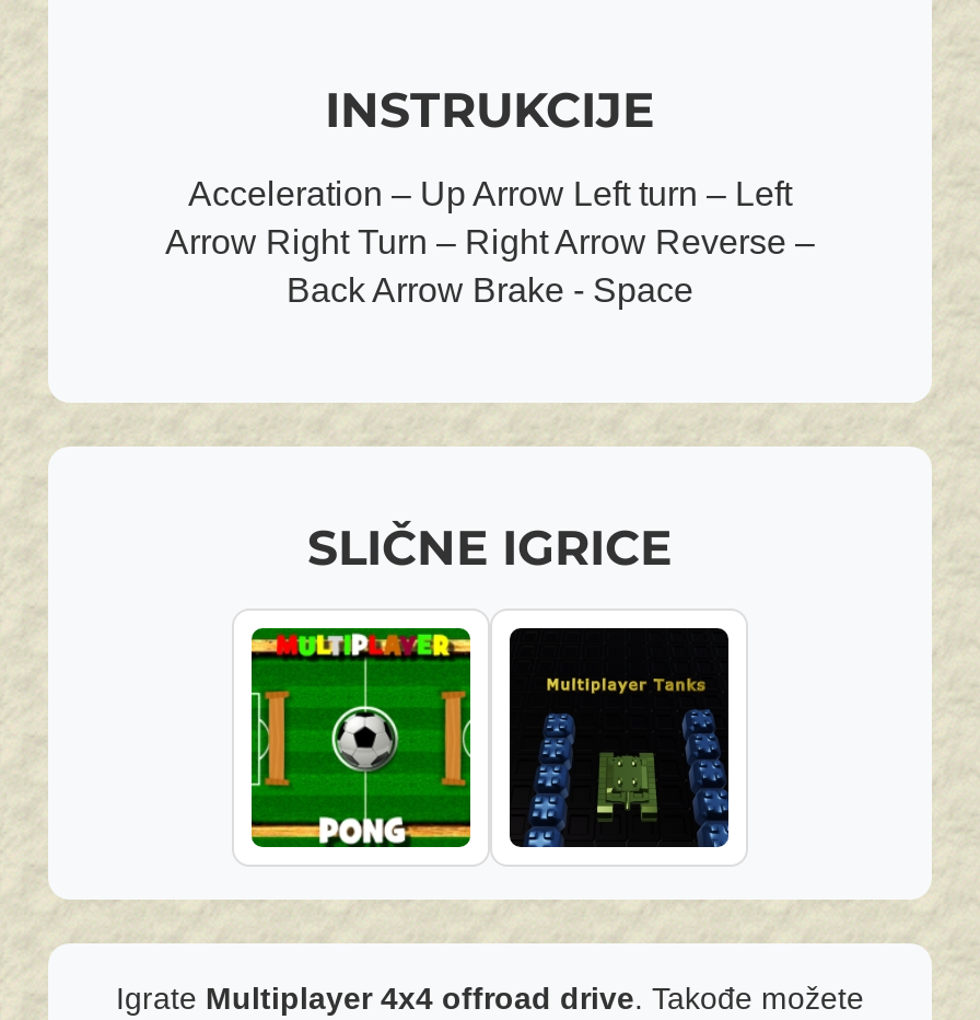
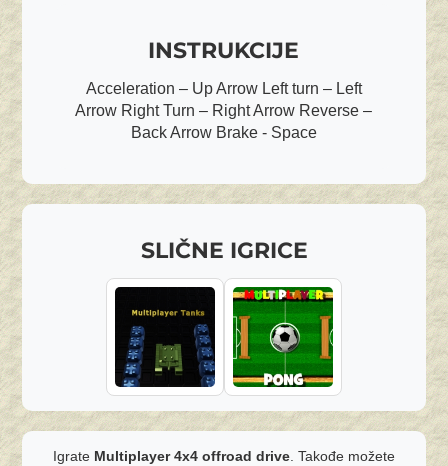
- [image]
+ [image]

- [image]
+ [image]
